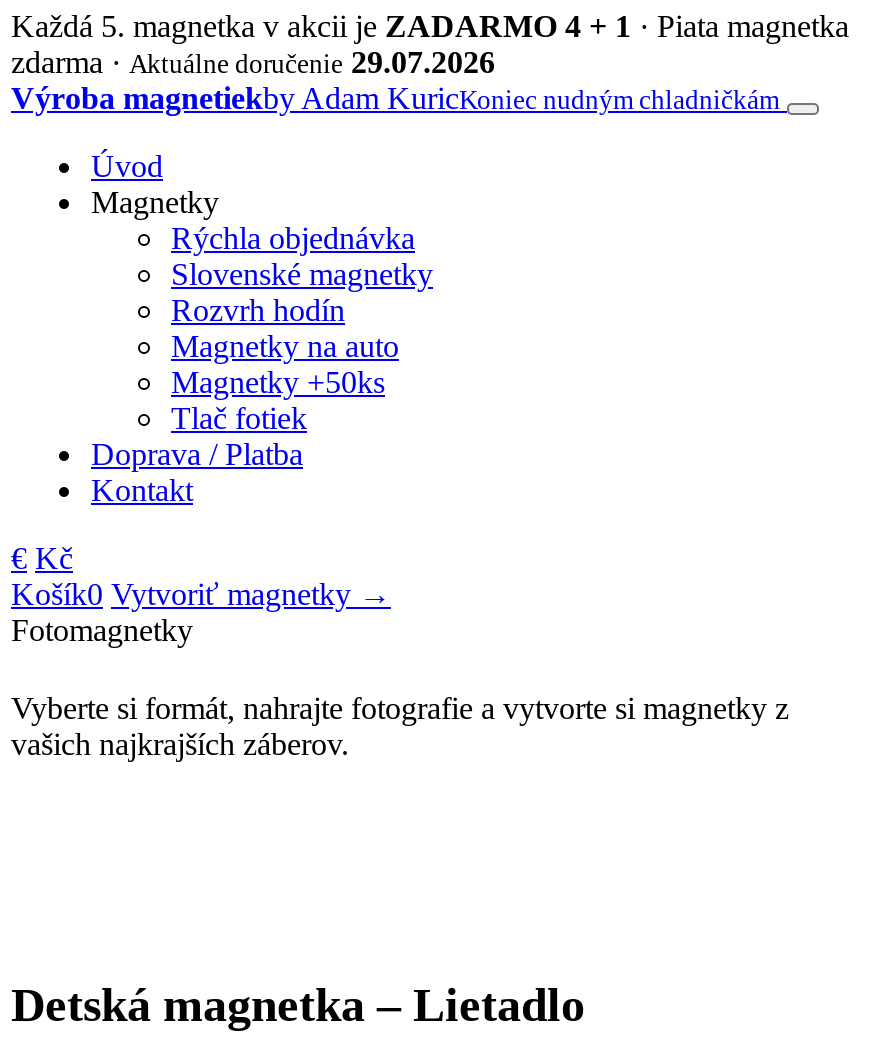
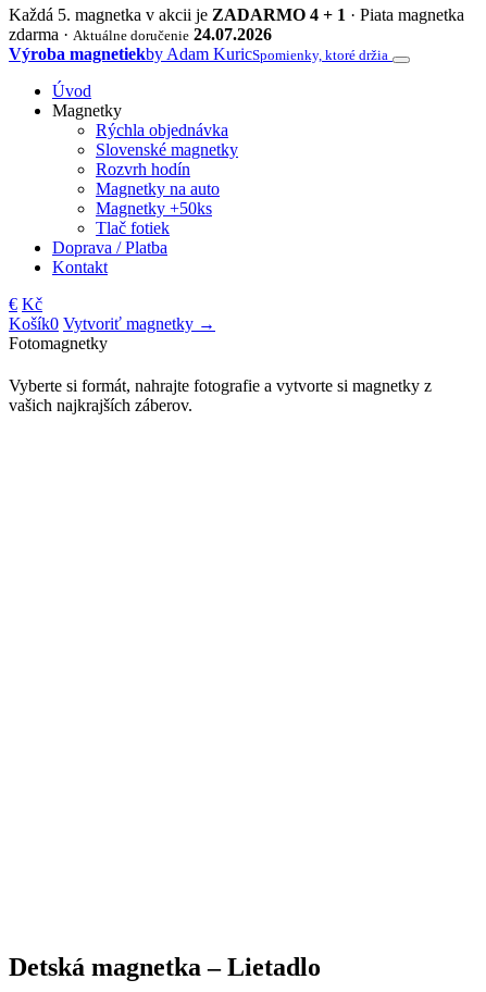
- zdarma · Aktuálne doručenie 29.07.2026
+ zdarma · Aktuálne doručenie 24.07.2026

- Výroba magnetiekby Adam KuricKoniec nudným chladničkám
+ Výroba magnetiekby Adam KuricSpomienky, ktoré držia
